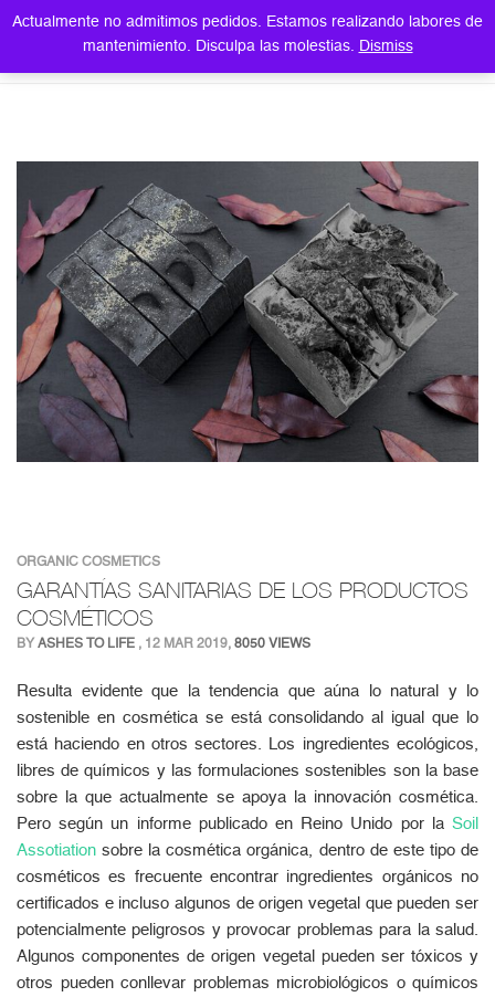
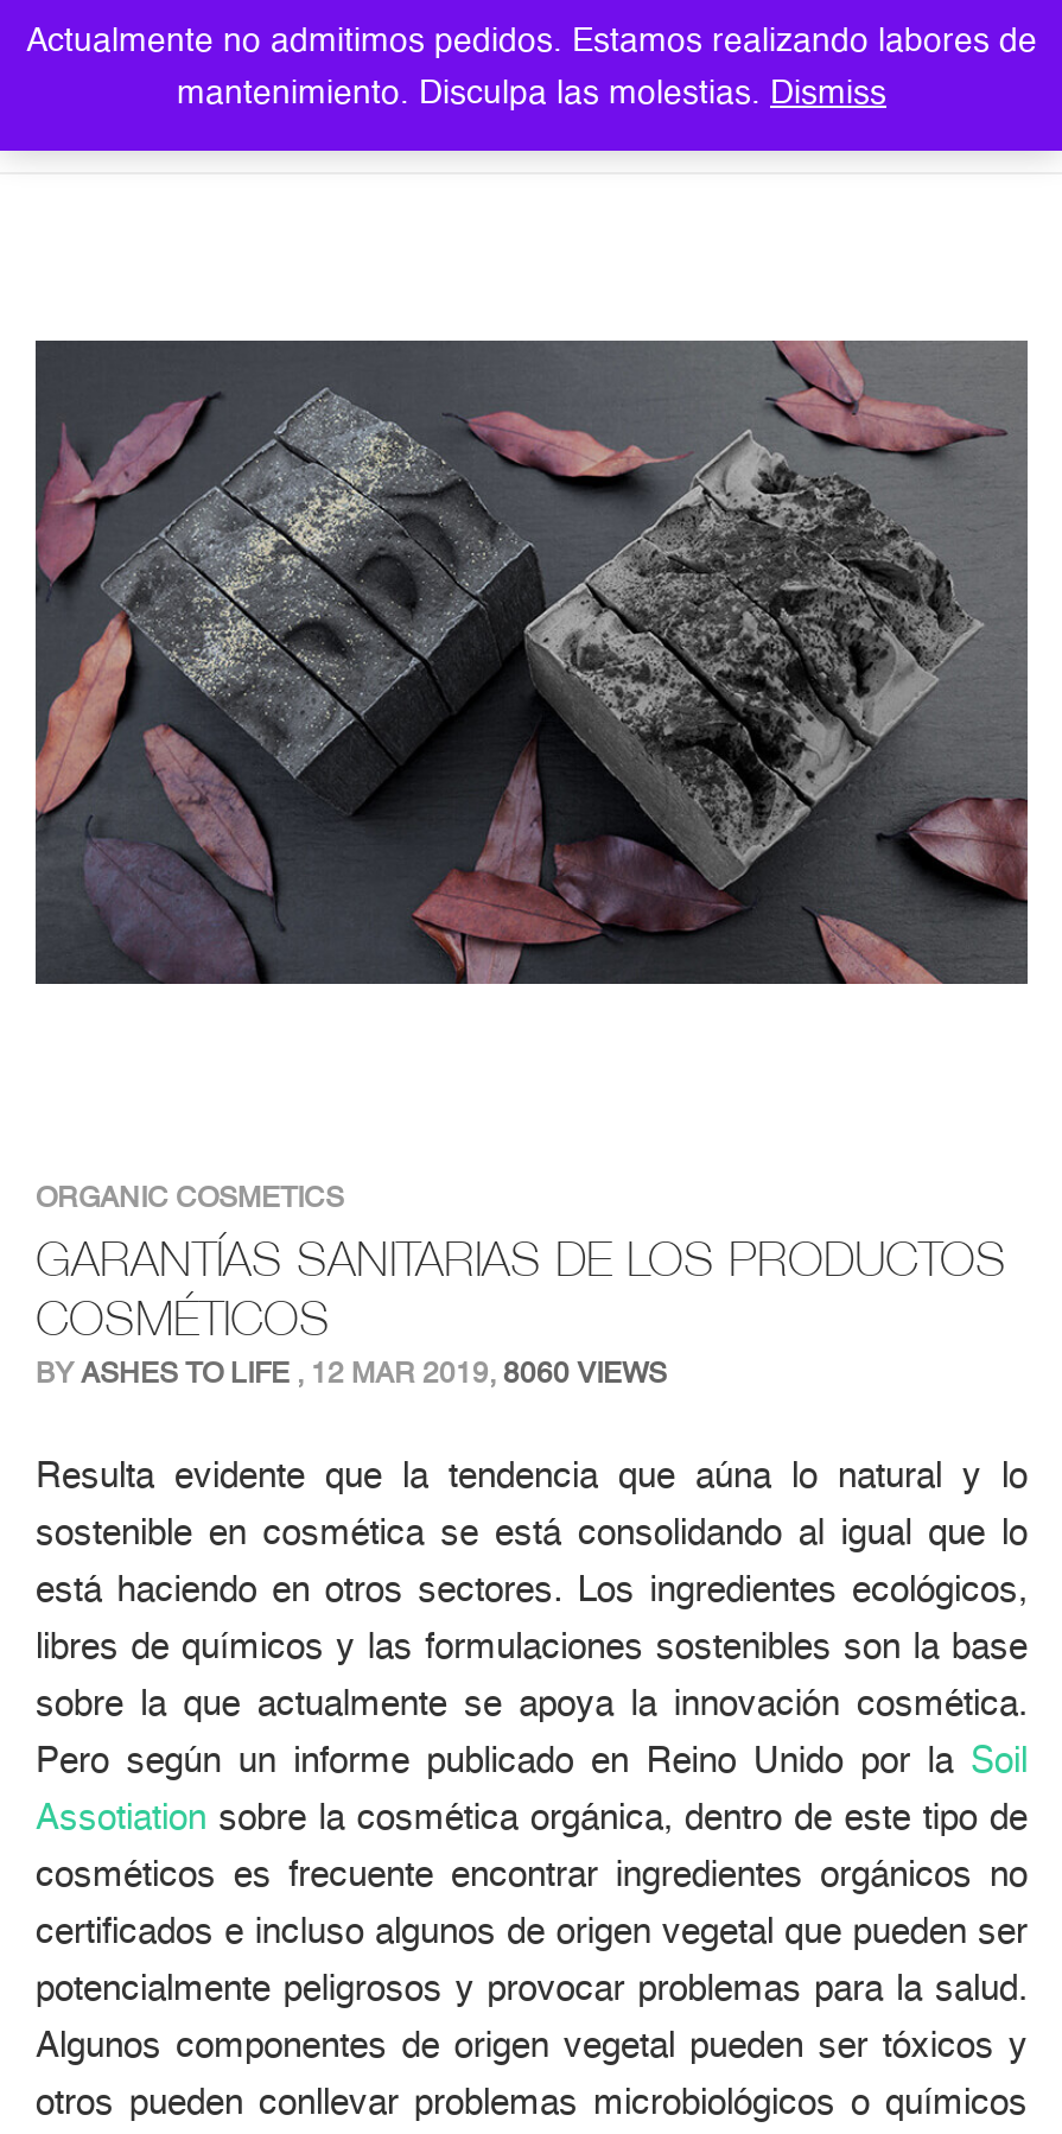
- BY ASHES TO LIFE 12 MAR 2019 8050 VIEWS
+ BY ASHES TO LIFE 12 MAR 2019 8060 VIEWS
